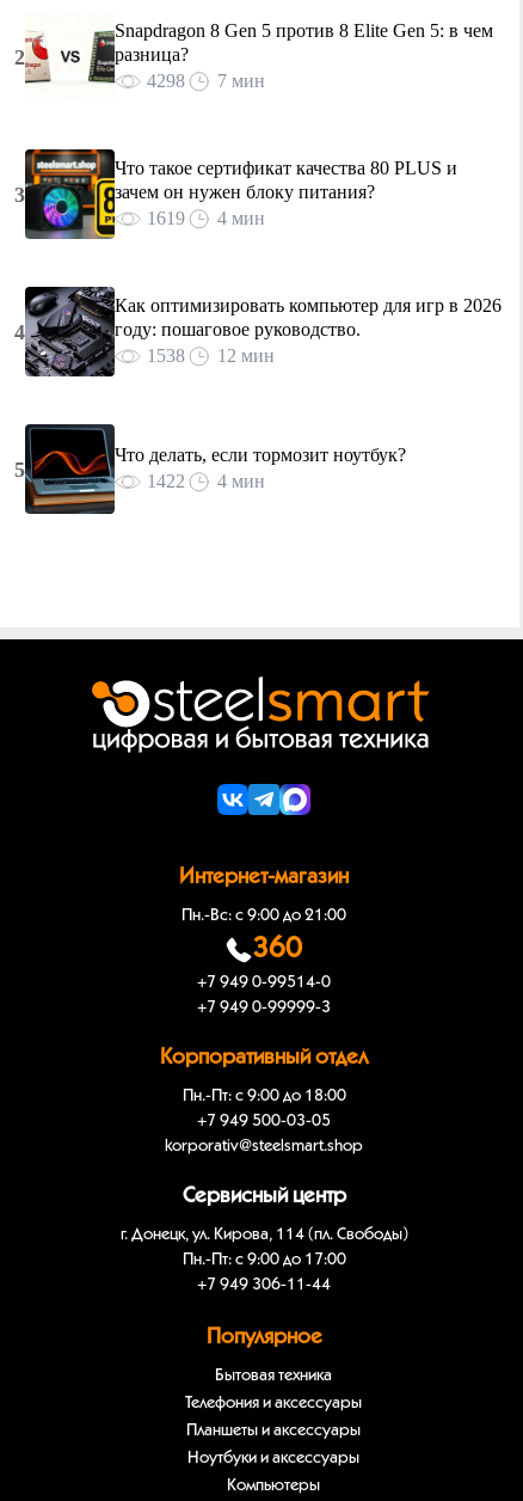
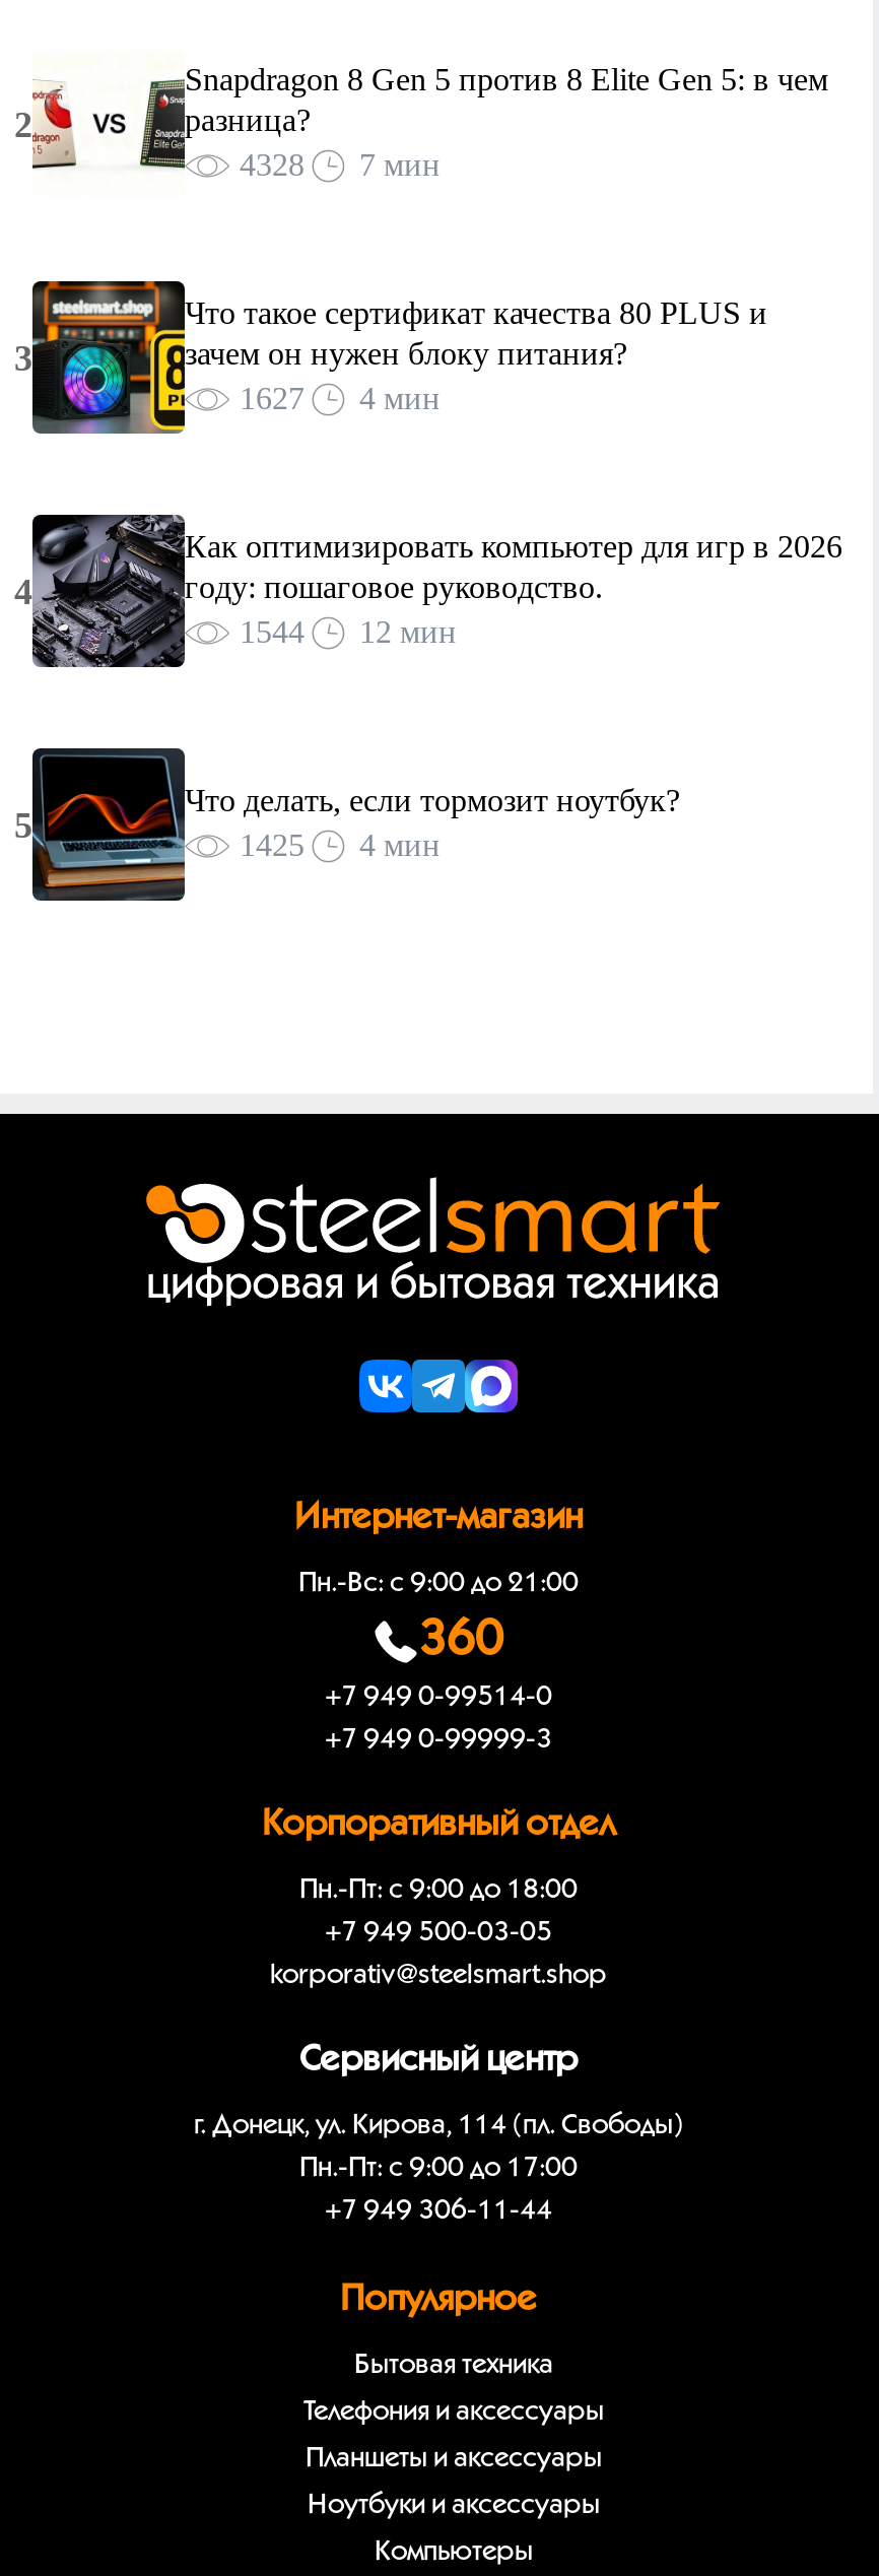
- 4298 7 мин
+ 4328 7 мин

- 1619 4 мин
+ 1627 4 мин

- 1538 12 мин
+ 1544 12 мин

- 1422 4 мин
+ 1425 4 мин
